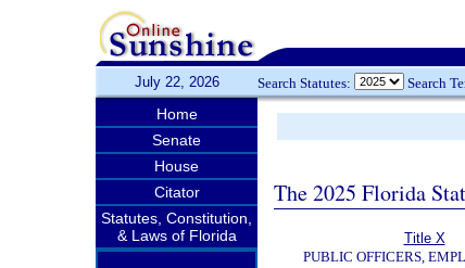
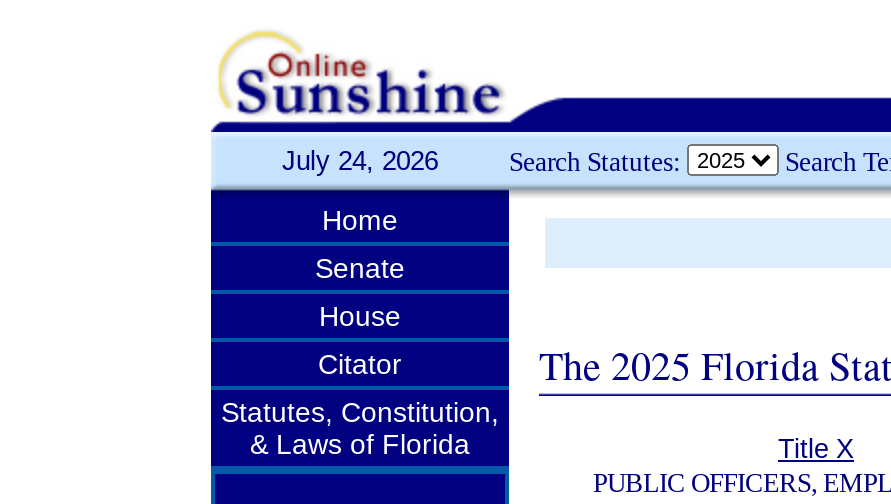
- July 22, 2026
+ July 24, 2026
